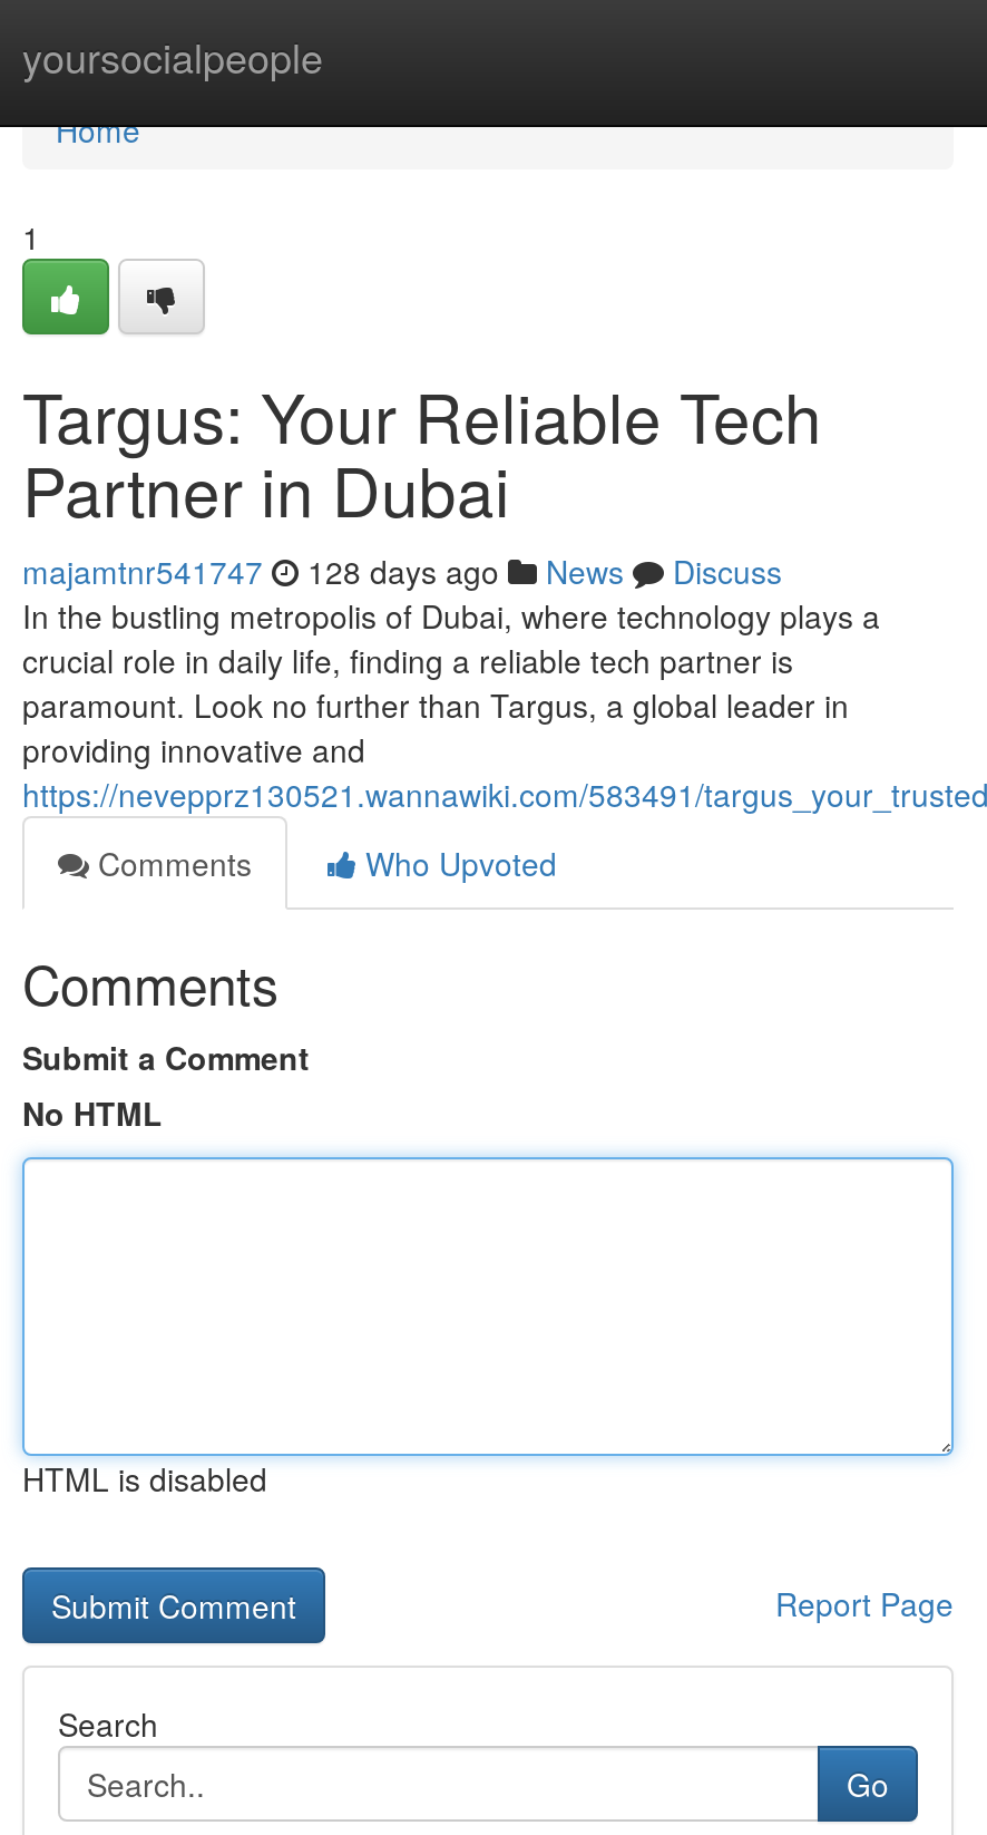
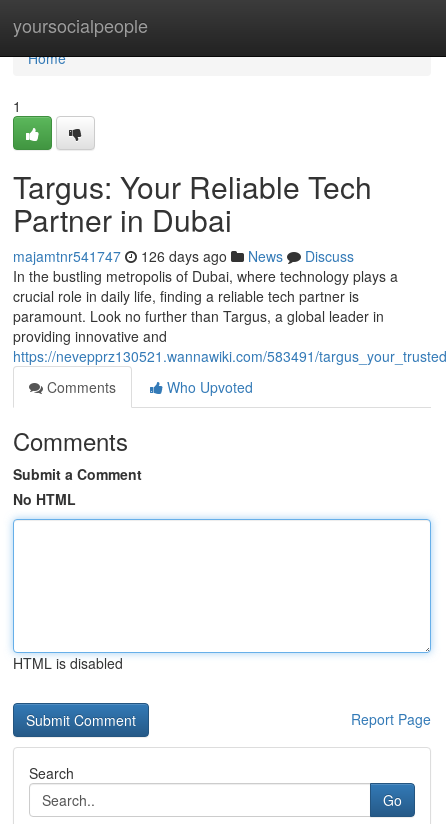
- majamtnr541747 128 days ago News Discuss
+ majamtnr541747 126 days ago News Discuss
